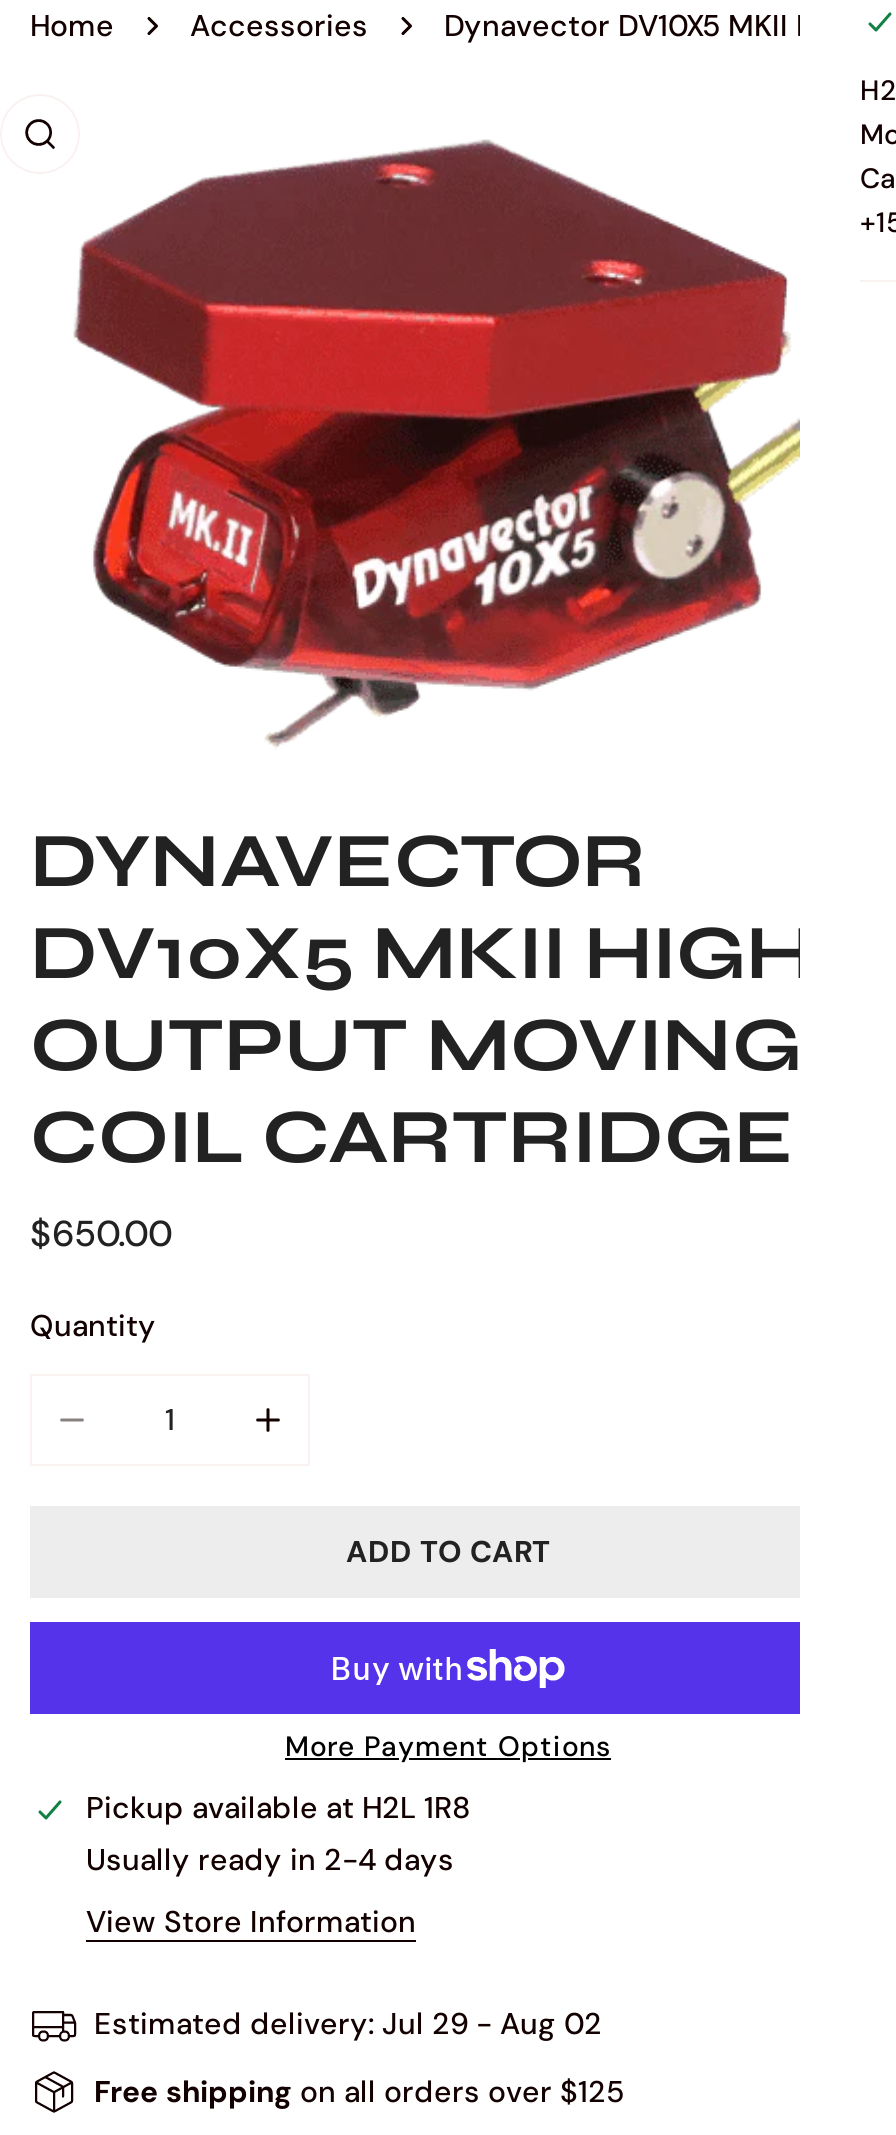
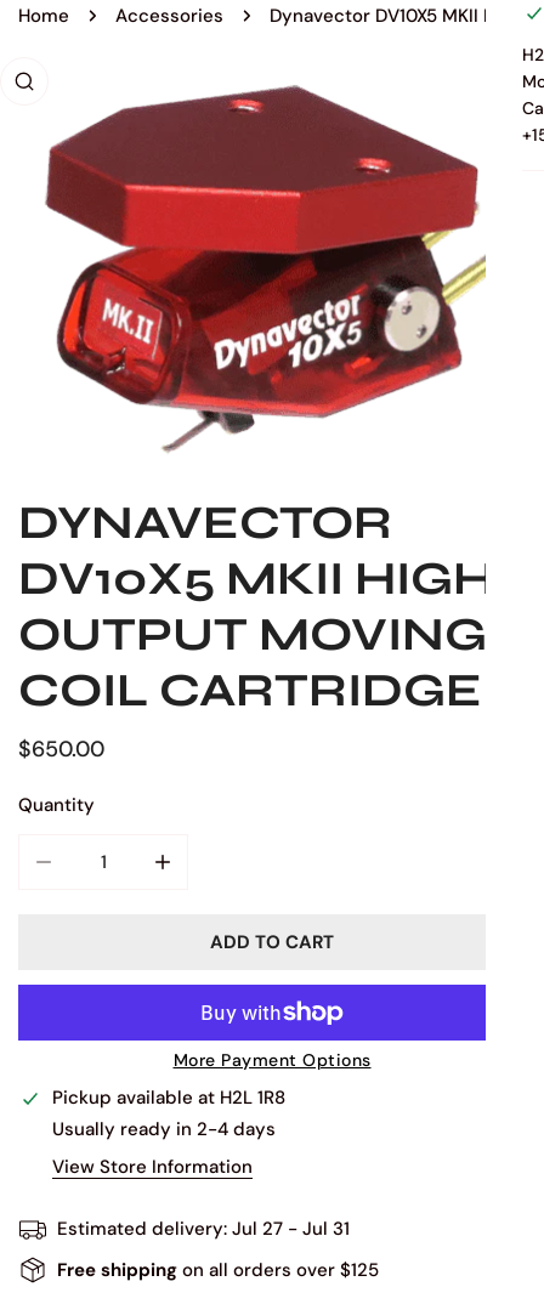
- Estimated delivery: Jul 29 - Aug 02
+ Estimated delivery: Jul 27 - Jul 31
